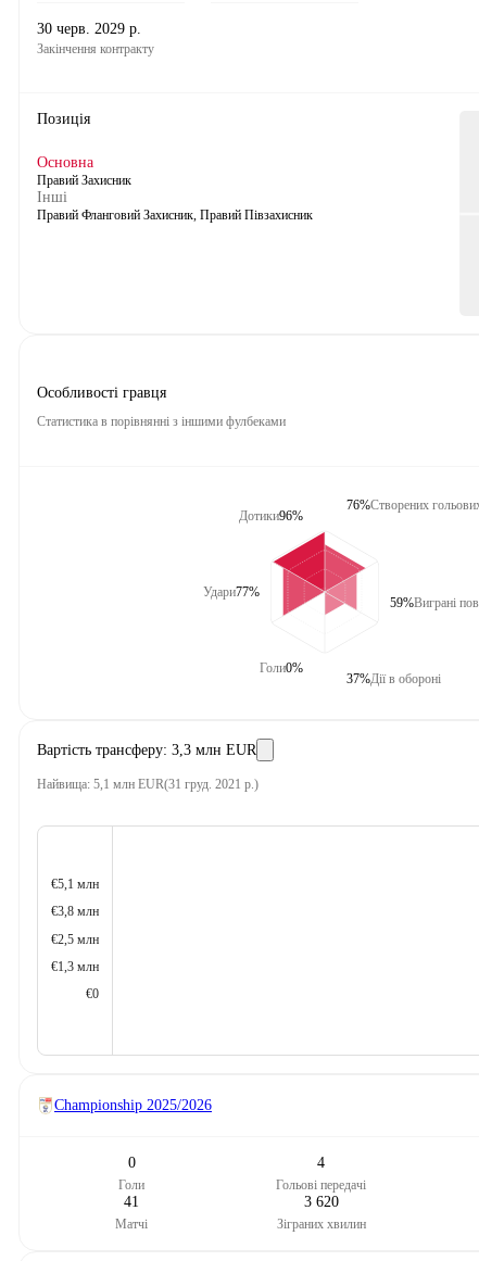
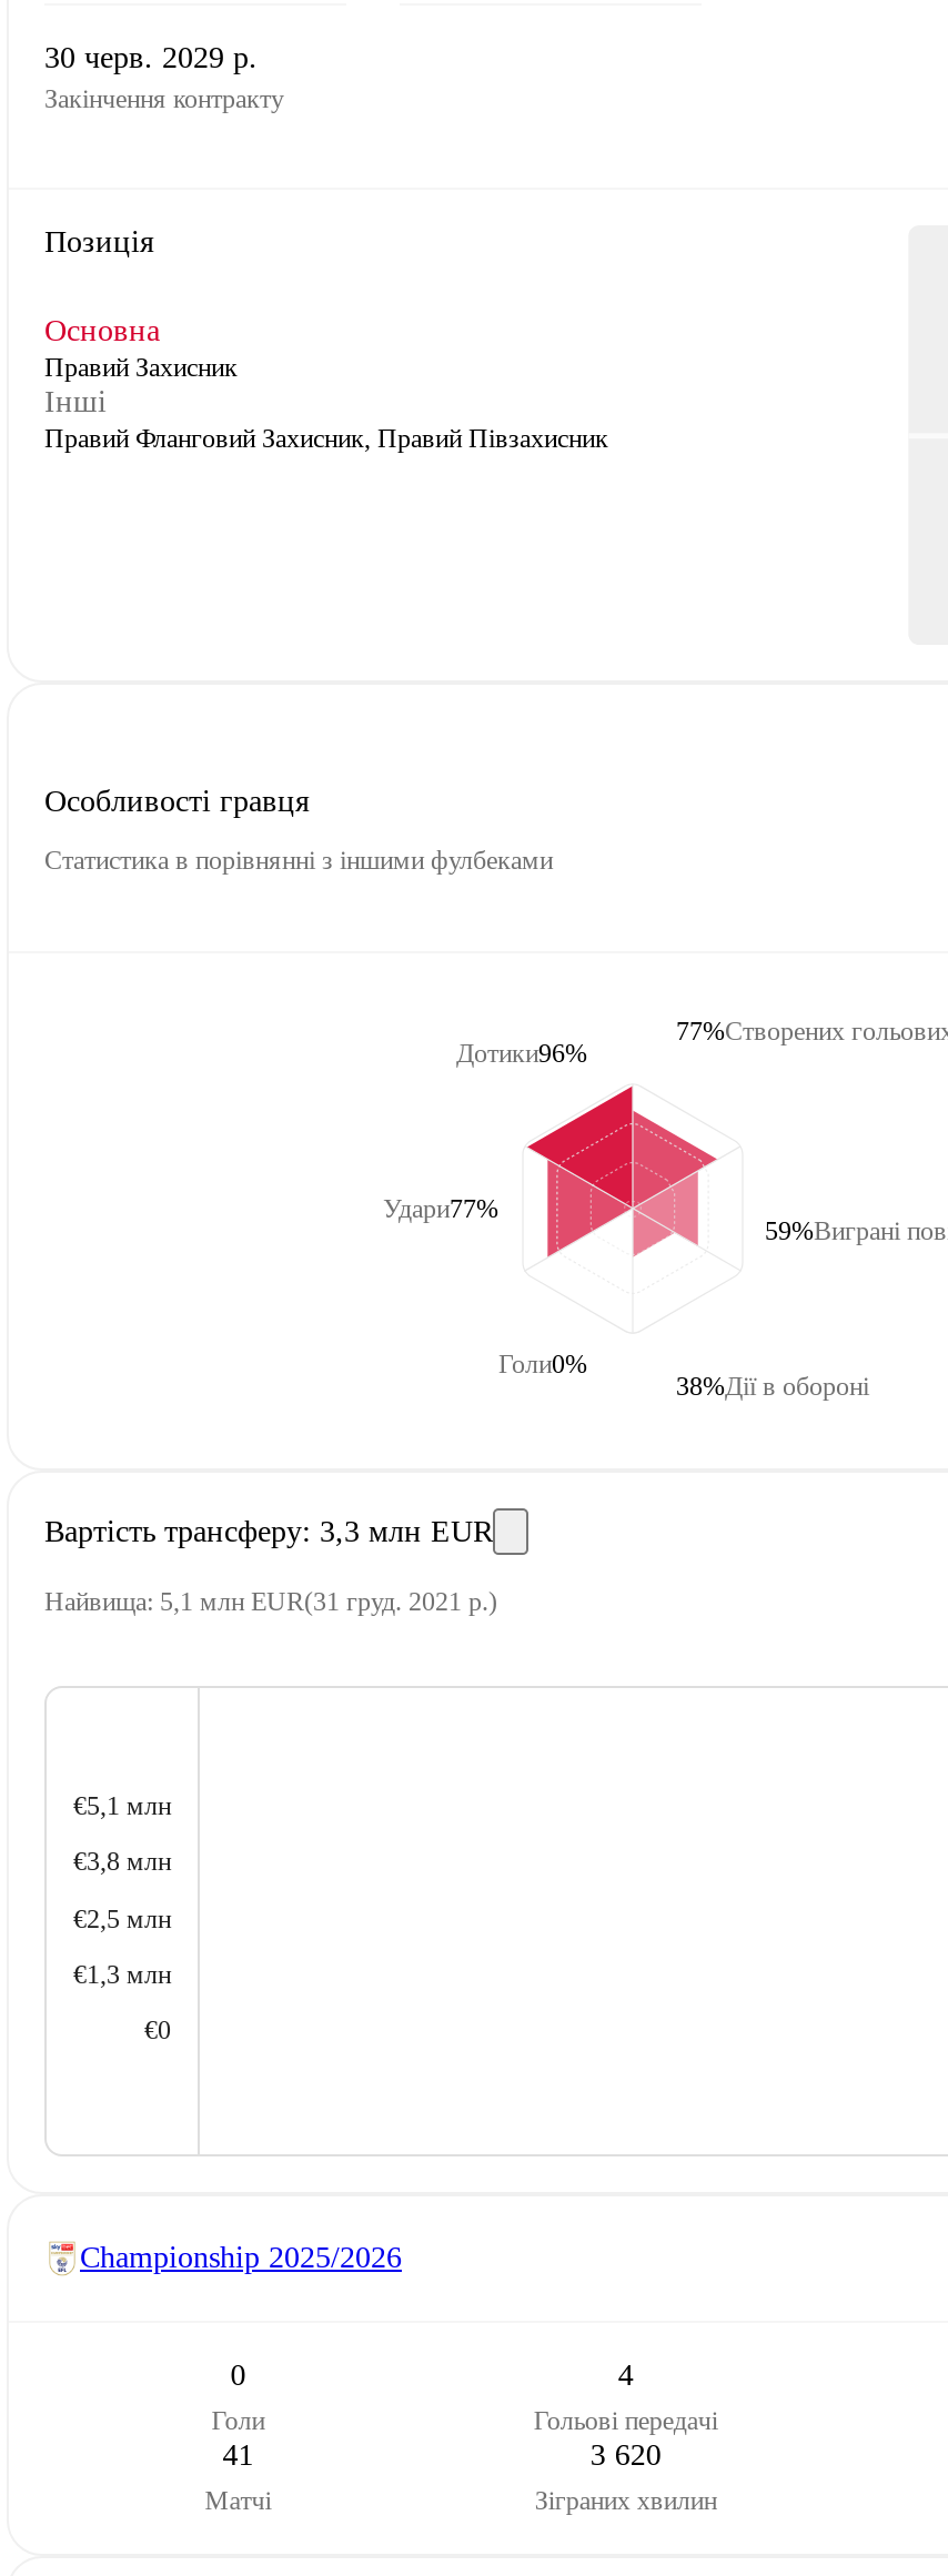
- 76%
+ 77%

- 37% Дії в обороні
+ 38% Дії в обороні
